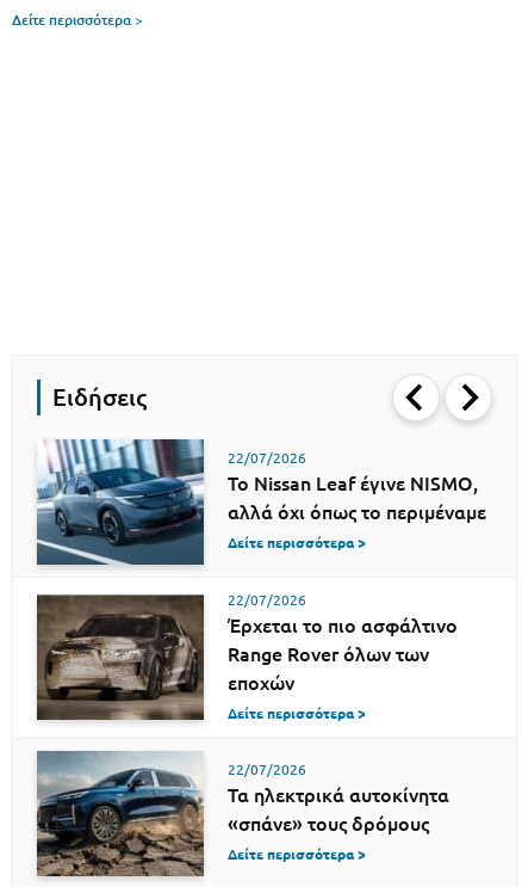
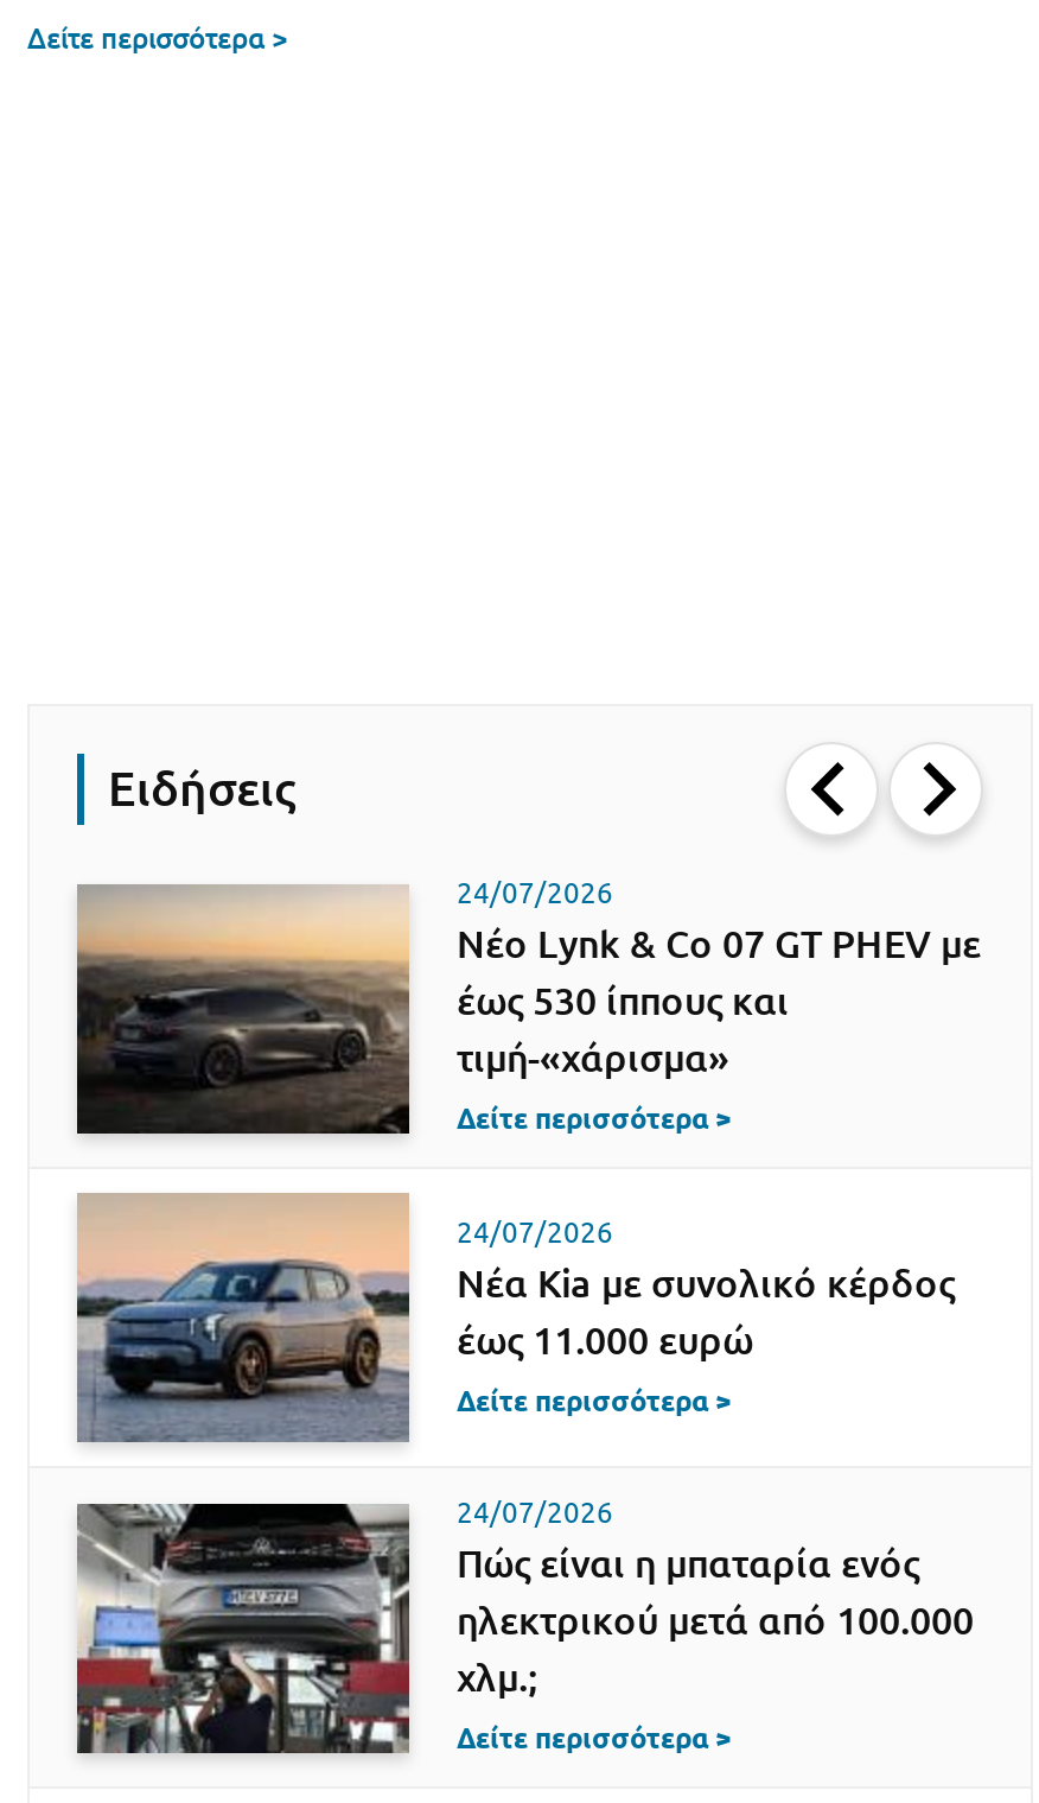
- [image]
- 22/07/2026
- Το Nissan Leaf έγινε NISMO,
- αλλά όχι όπως το περιμέναμε
+ [image]
+ 24/07/2026
+ Νέο Lynk & Co 07 GT PHEV με
+ έως 530 ίππους και
+ τιμή-«χάρισμα»

- [image]
- 22/07/2026
- Έρχεται το πιο ασφάλτινο
- Range Rover όλων των
- εποχών
+ [image]
+ 24/07/2026
+ Νέα Kia με συνολικό κέρδος
+ έως 11.000 ευρώ

- [image]
- 22/07/2026
- Τα ηλεκτρικά αυτοκίνητα
- «σπάνε» τους δρόμους
+ [image]
+ 24/07/2026
+ Πώς είναι η μπαταρία ενός
+ ηλεκτρικού μετά από 100.000
+ χλμ.;
